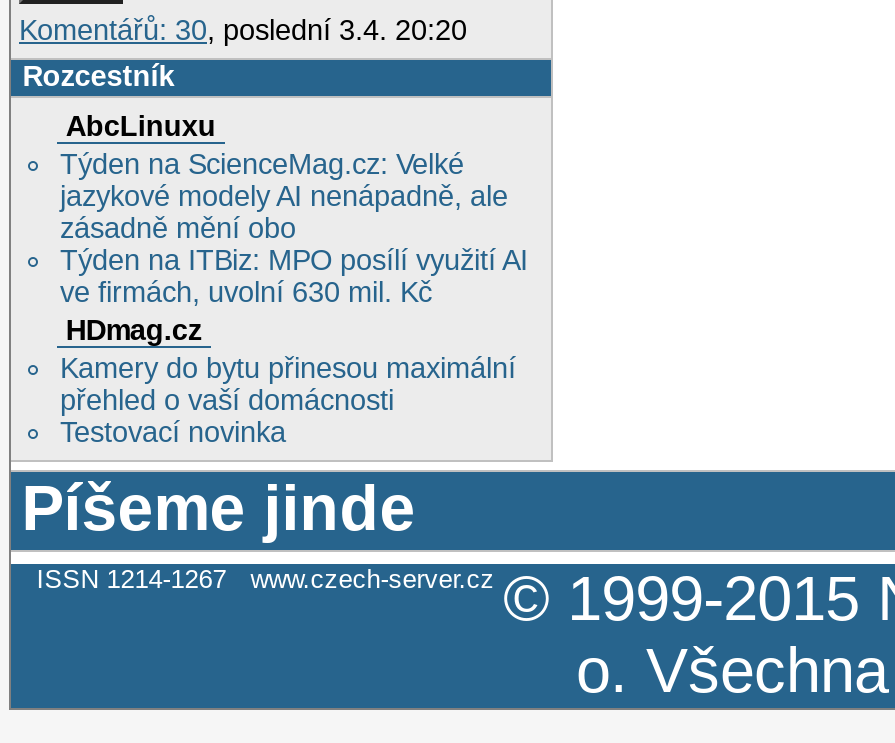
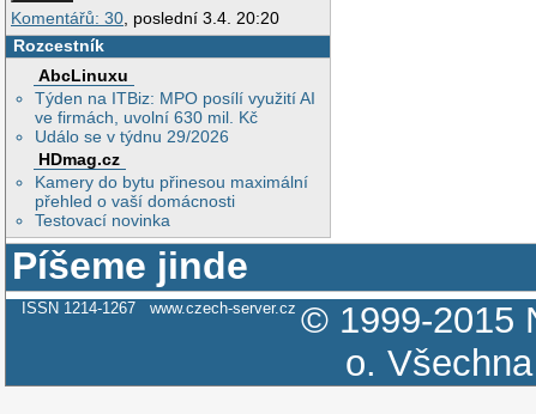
- Týden na ScienceMag.cz: Velké
- jazykové modely AI nenápadně, ale
- zásadně mění obo

moved up: Týden na ITBiz: MPO posílí využití AI | ve firmách, uvolní 630 mil. Kč

+ Událo se v týdnu 29/2026
